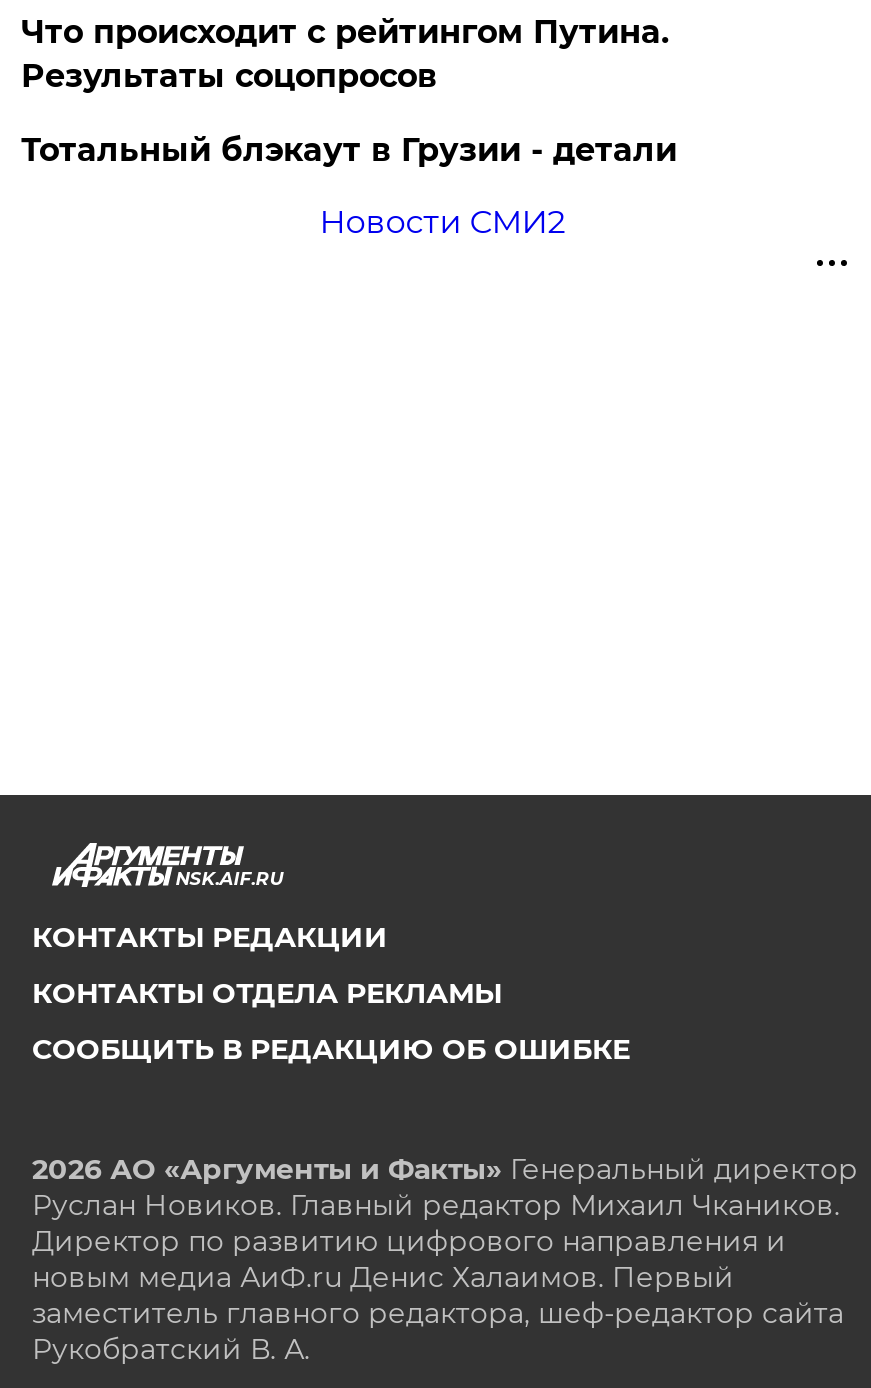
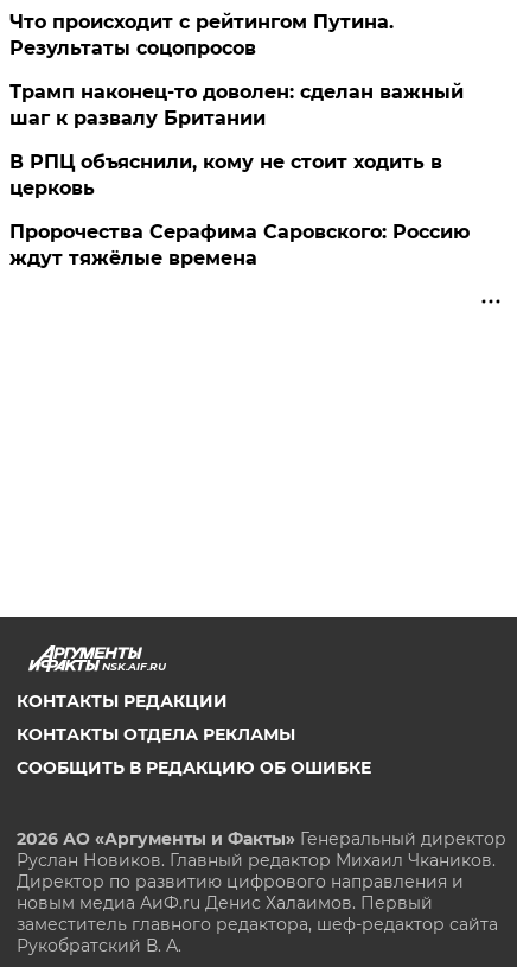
- Тотальный блэкаут в Грузии - детали
- Новости СМИ2
+ Трамп наконец-то доволен: сделан важный
+ шаг к развалу Британии
+ В РПЦ объяснили, кому не стоит ходить в
+ церковь
+ Пророчества Серафима Саровского: Россию
+ ждут тяжёлые времена
